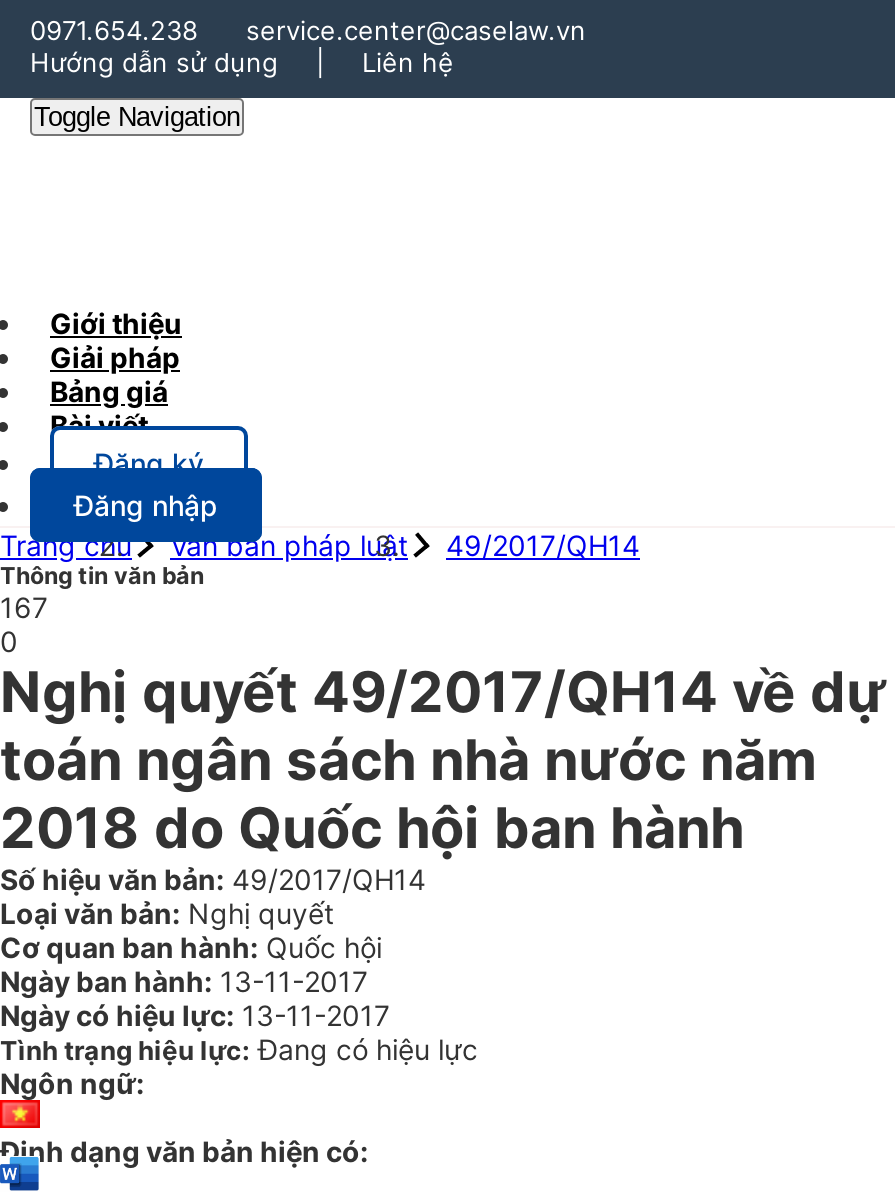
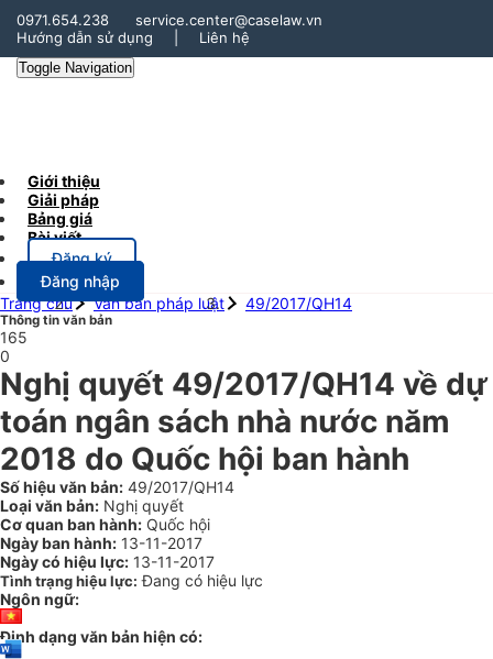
- 167
+ 165
